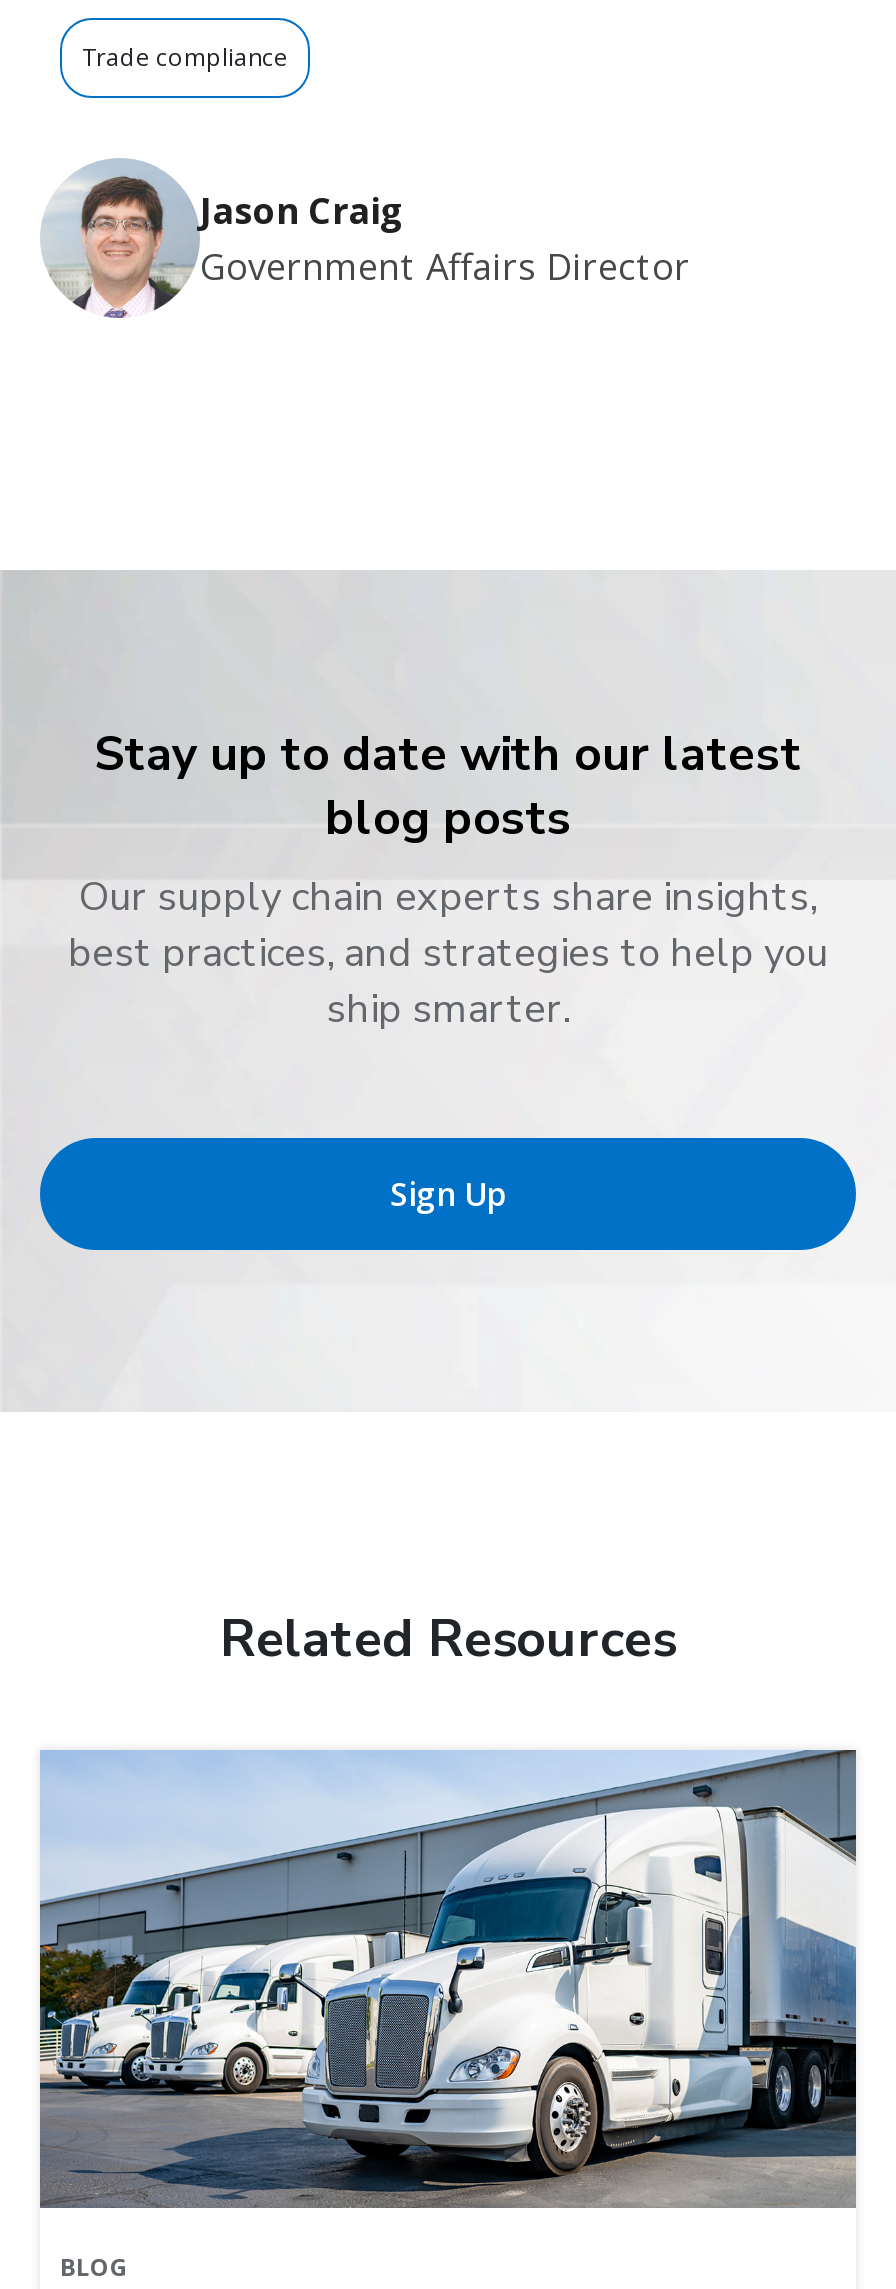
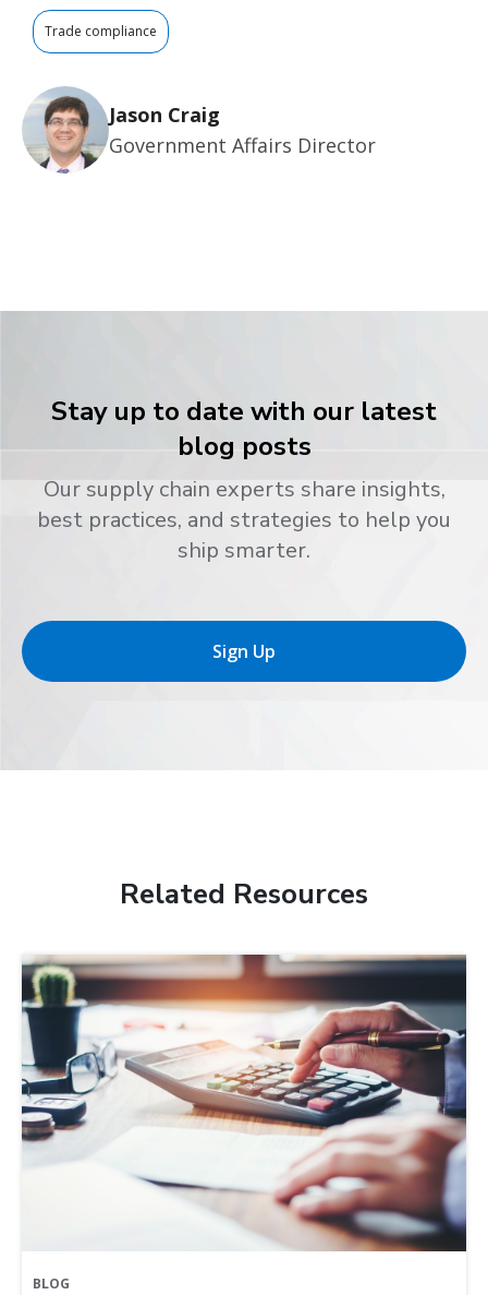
- [image]
+ [image]
